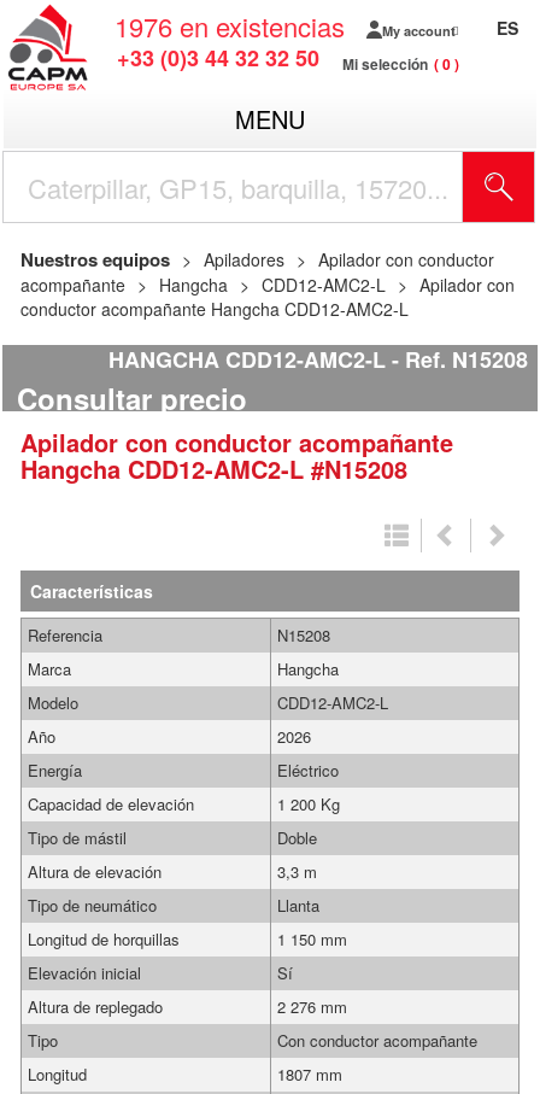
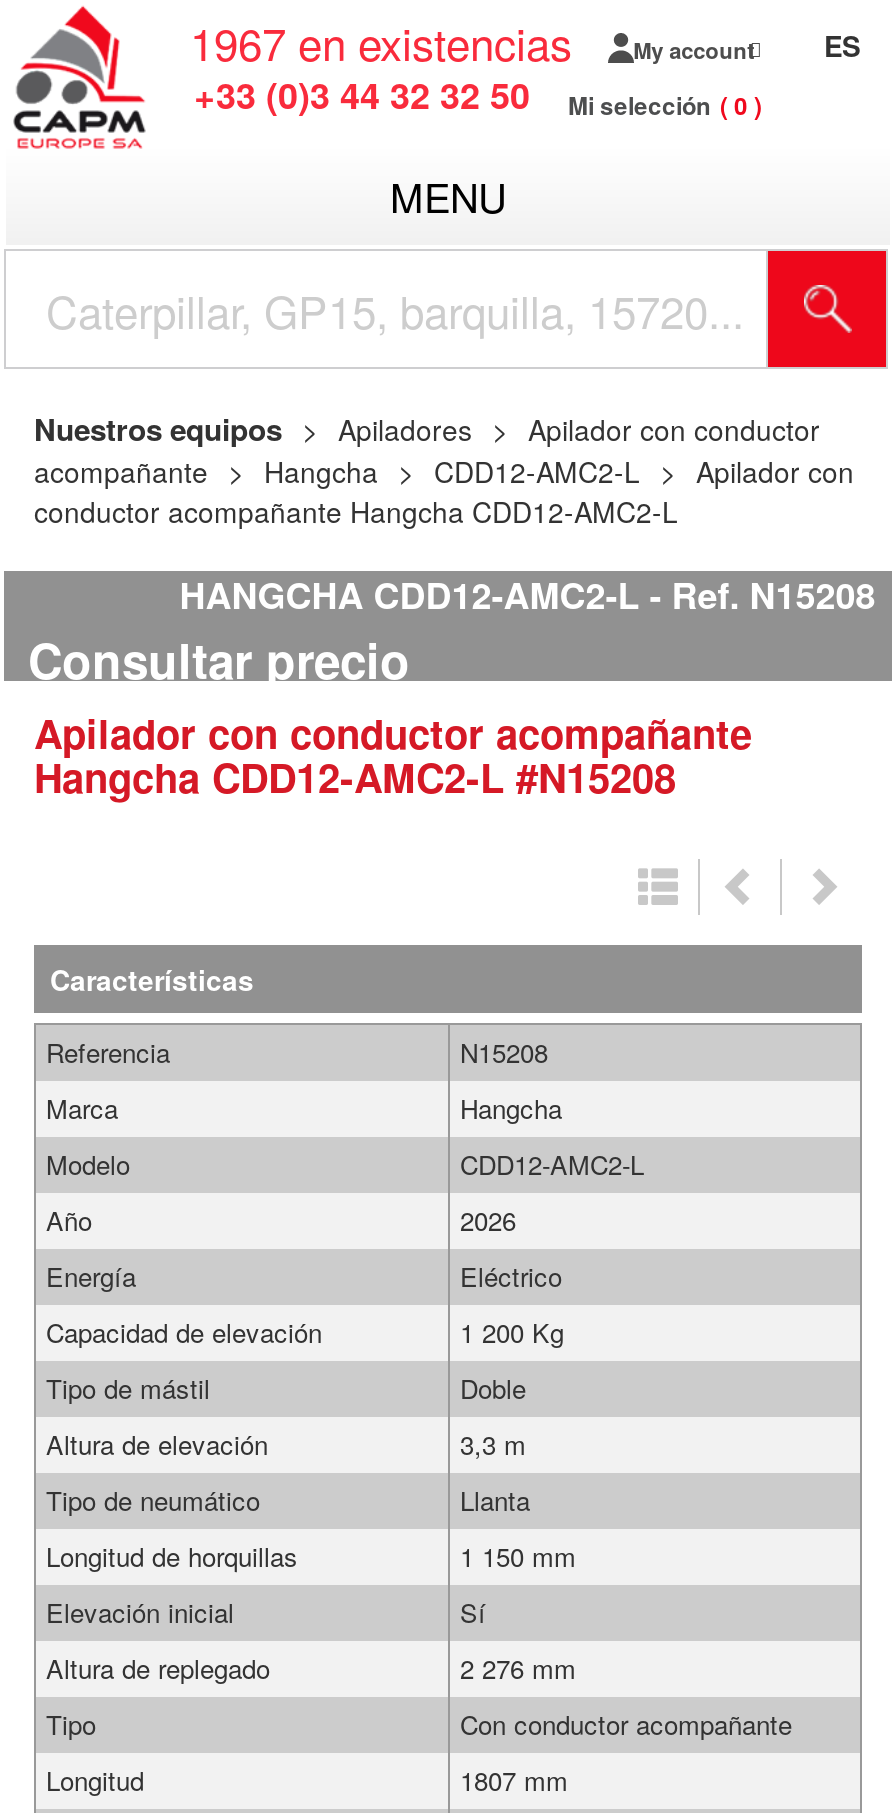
- 1976 en existencias
+ 1967 en existencias
